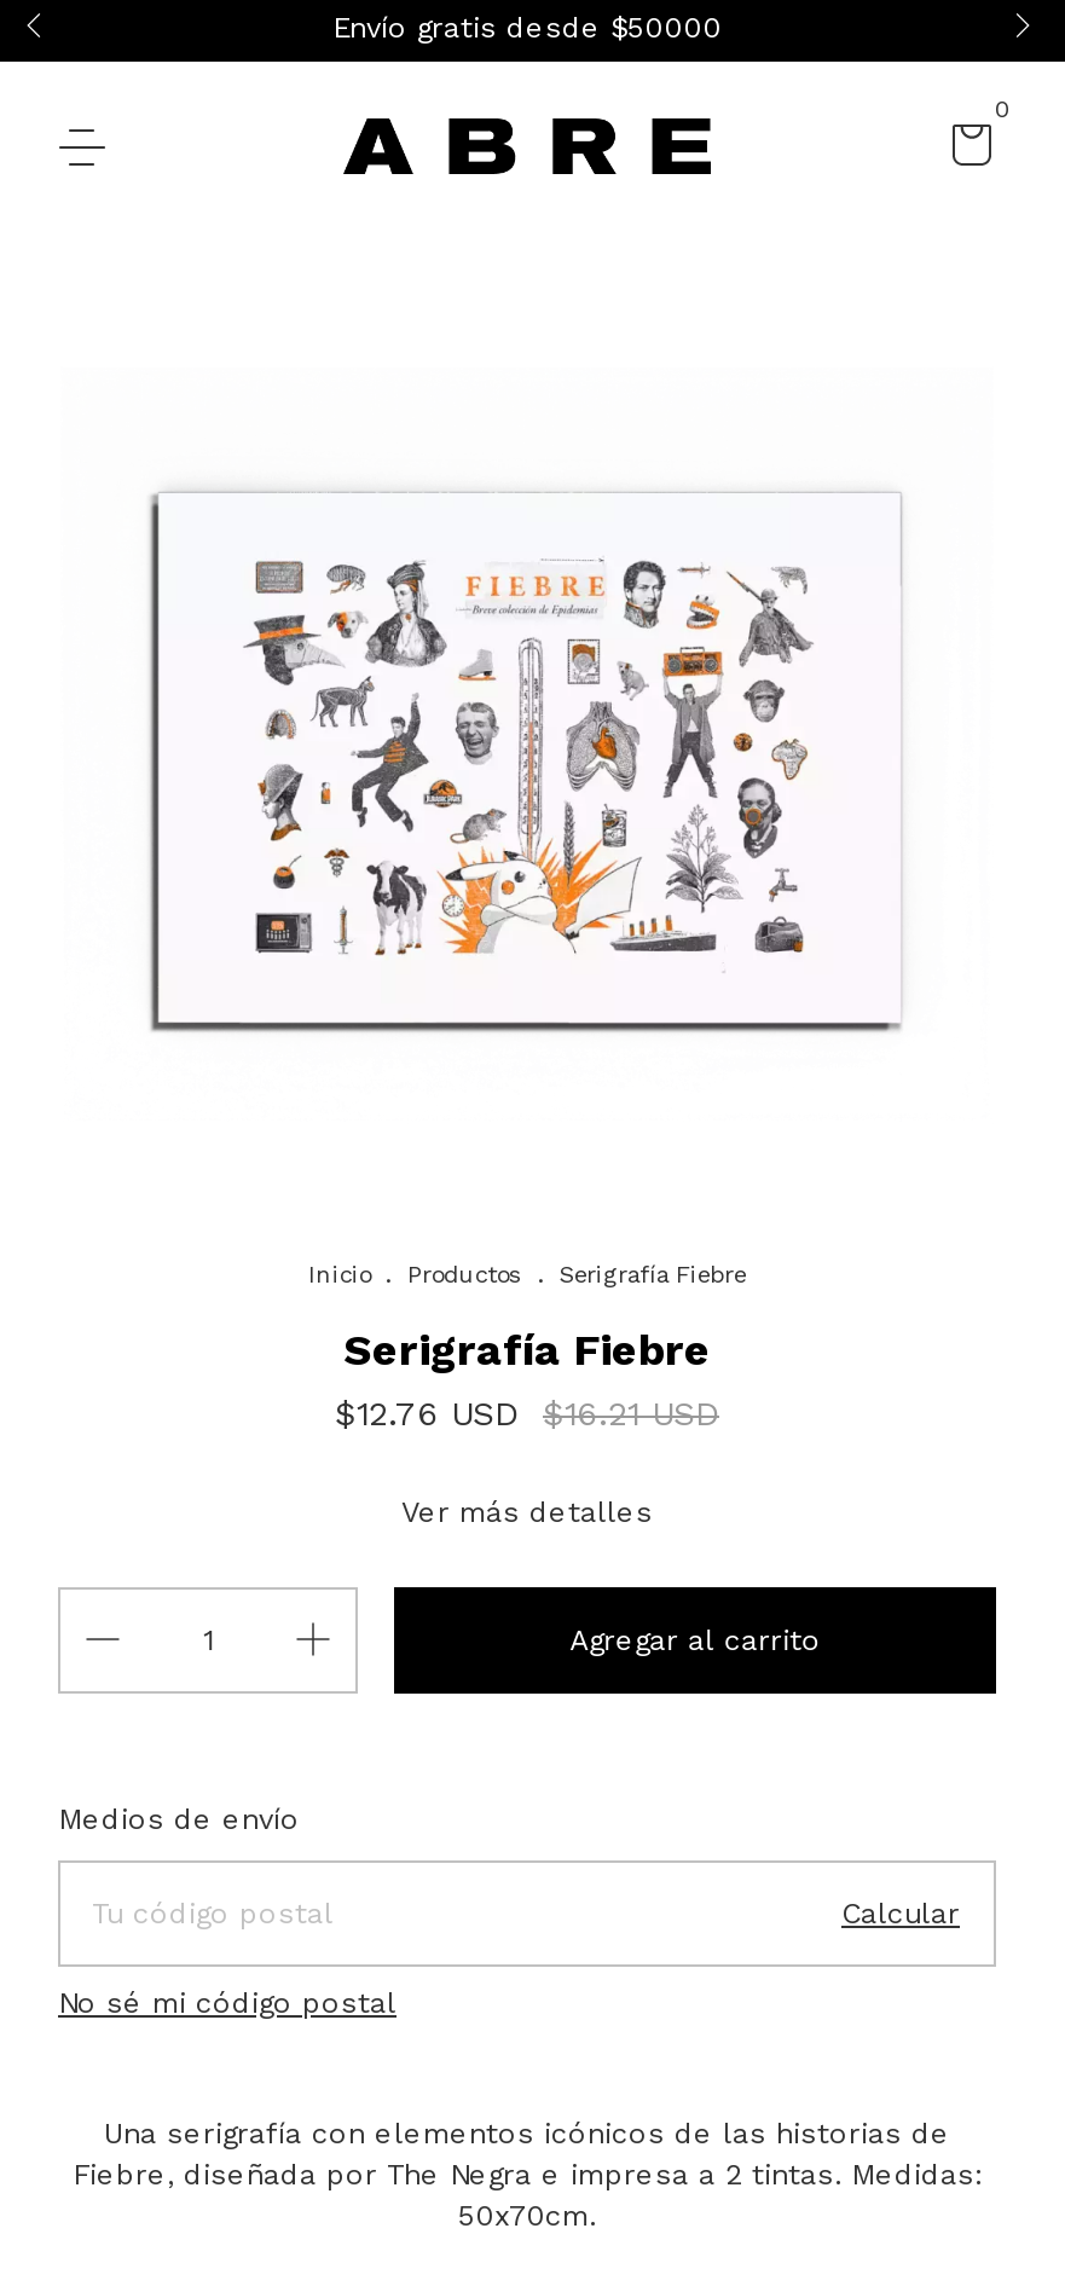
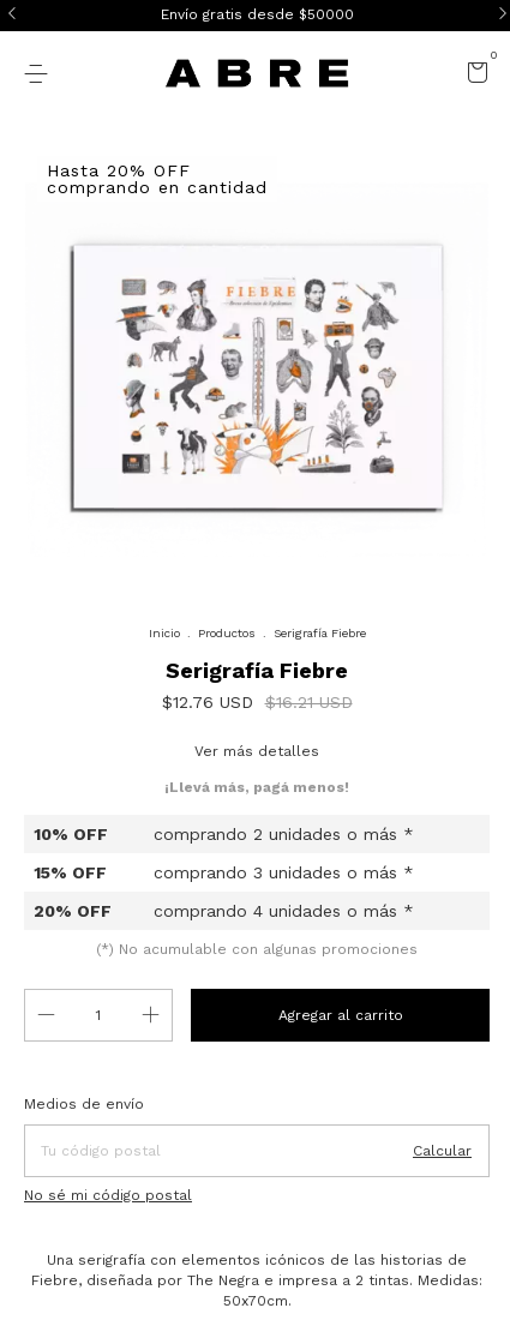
+ Hasta 20% OFF
+ comprando en cantidad

+ ¡Llevá más, pagá menos!
+ 10% OFF
+ comprando 2 unidades o más *
+ 15% OFF
+ comprando 3 unidades o más *
+ 20% OFF
+ comprando 4 unidades o más *
+ (*) No acumulable con algunas promociones
